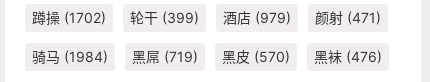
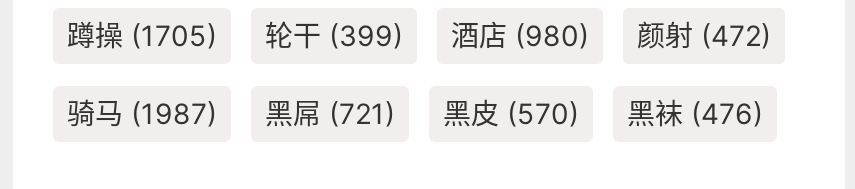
- 蹲操(1702)
+ 蹲操(1705)

- 酒店(979)
+ 酒店(980)

- 颜射(471)
+ 颜射(472)

- 骑马(1984)
+ 骑马(1987)

- 黑屌(719)
+ 黑屌(721)
